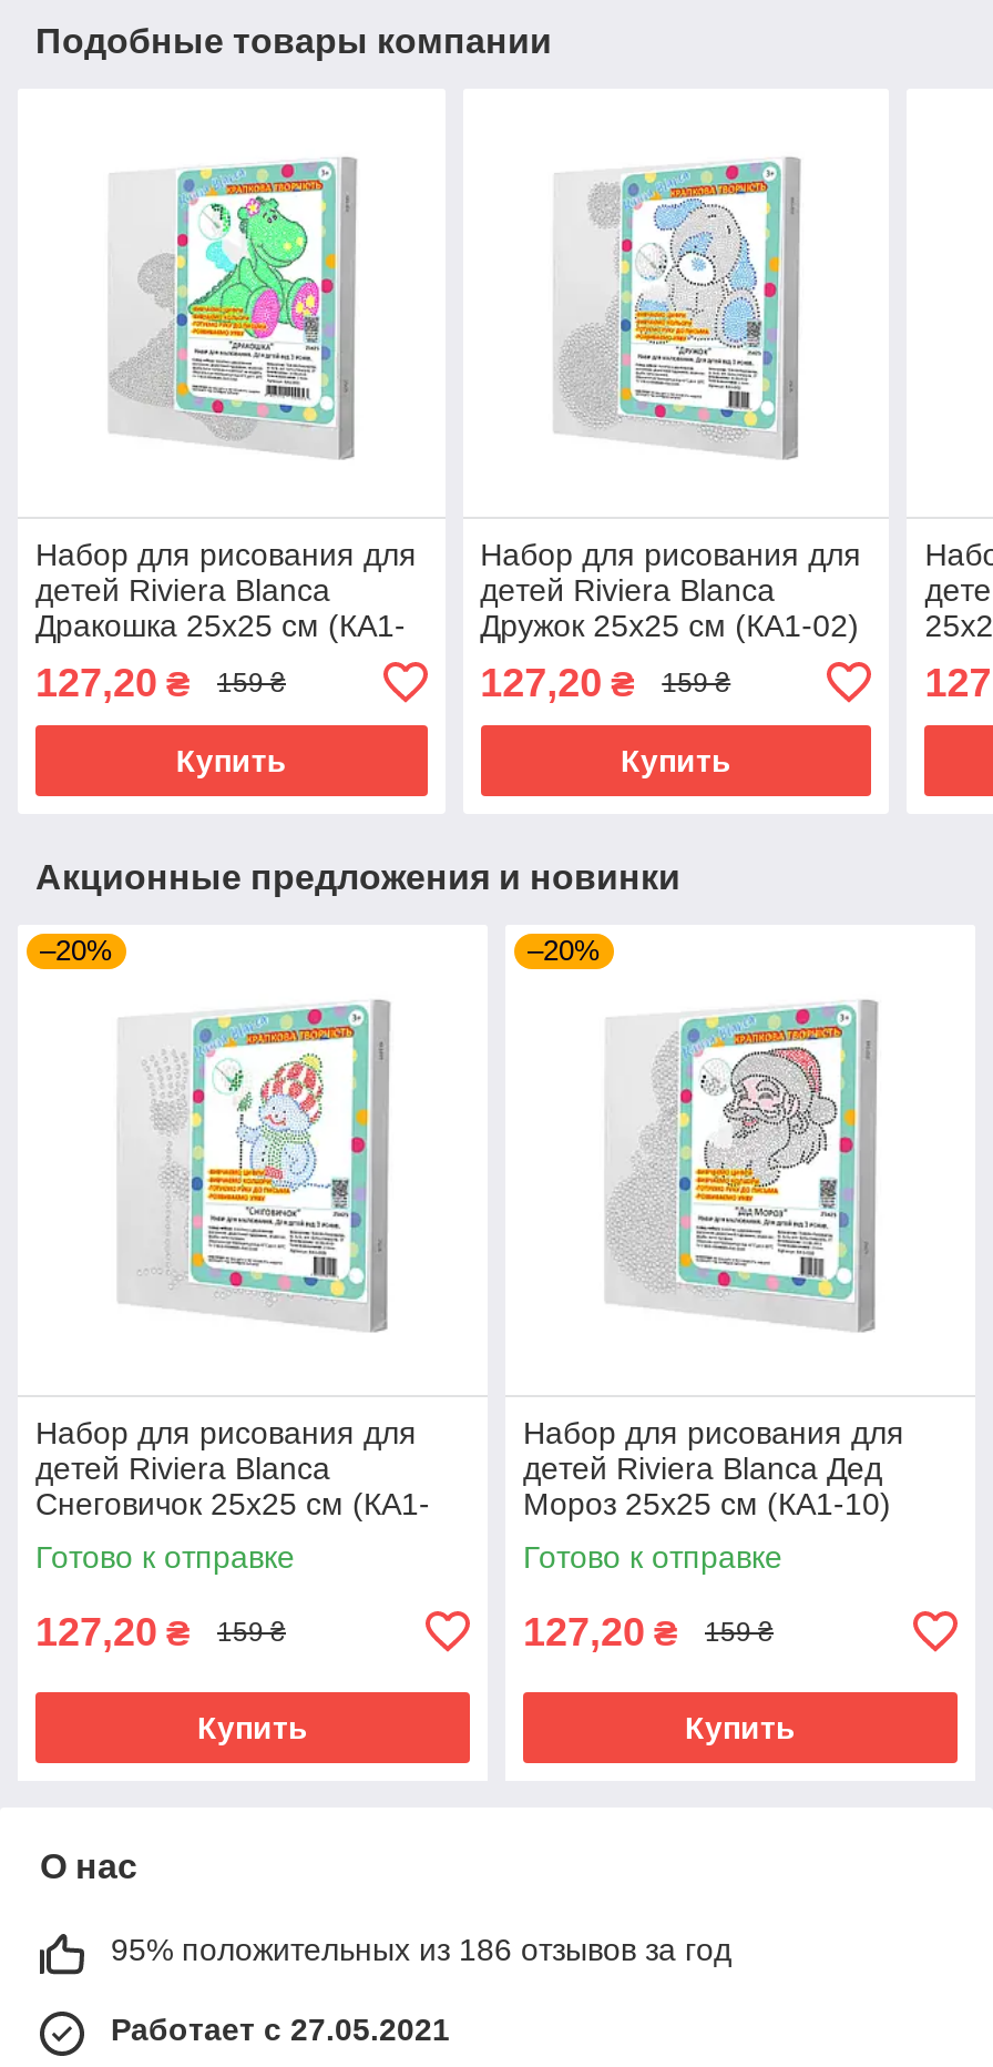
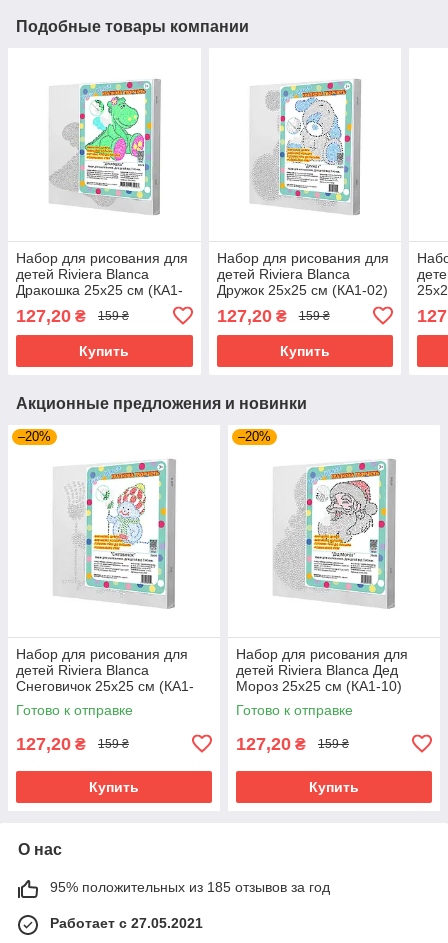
- 95% положительных из 186 отзывов за год
+ 95% положительных из 185 отзывов за год
